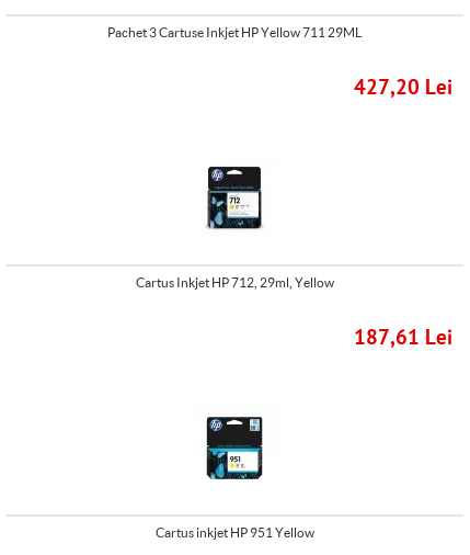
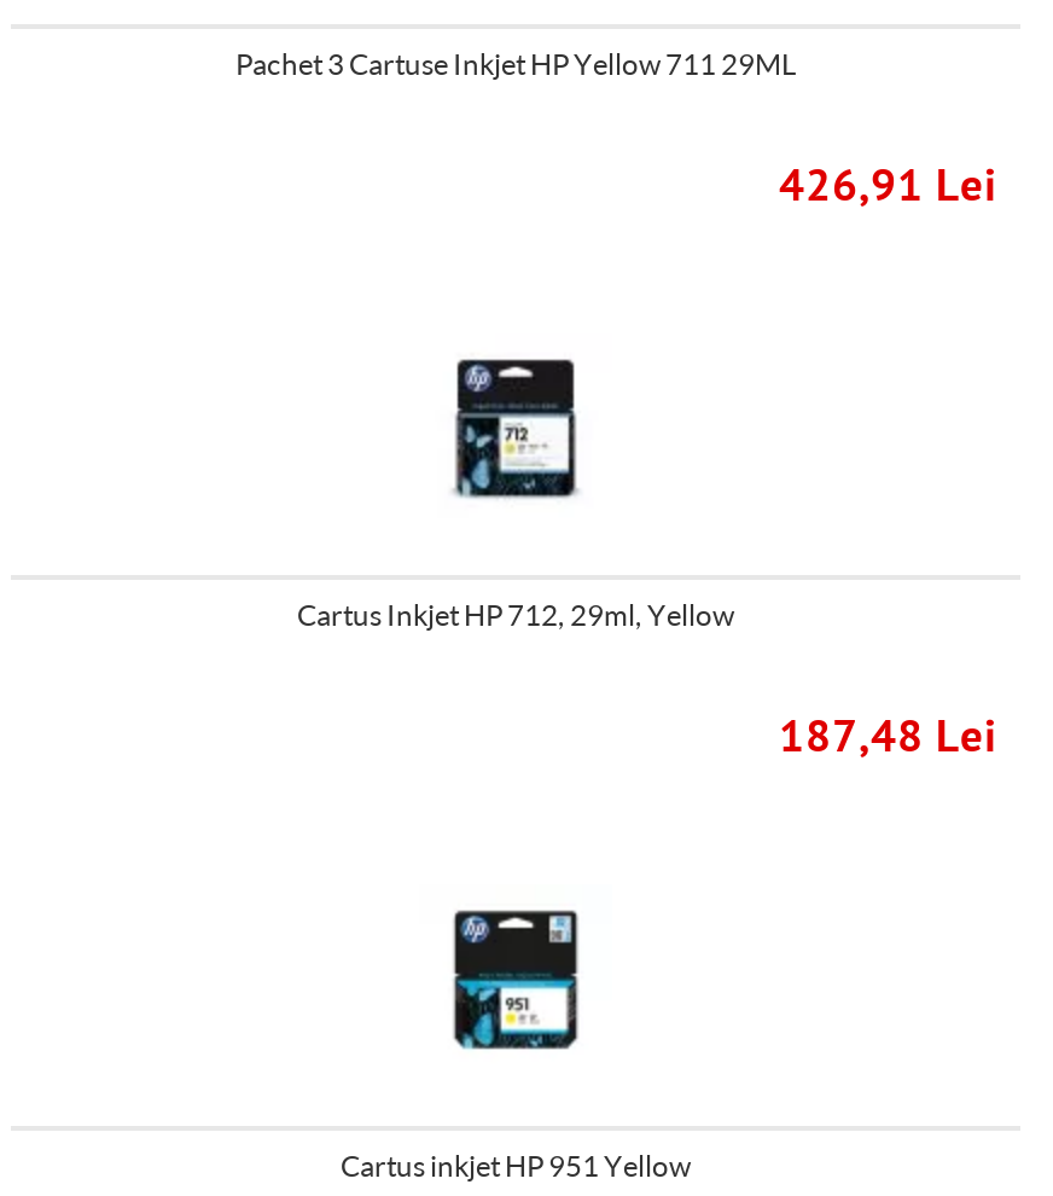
- 427,20 Lei
+ 426,91 Lei

- 187,61 Lei
+ 187,48 Lei
